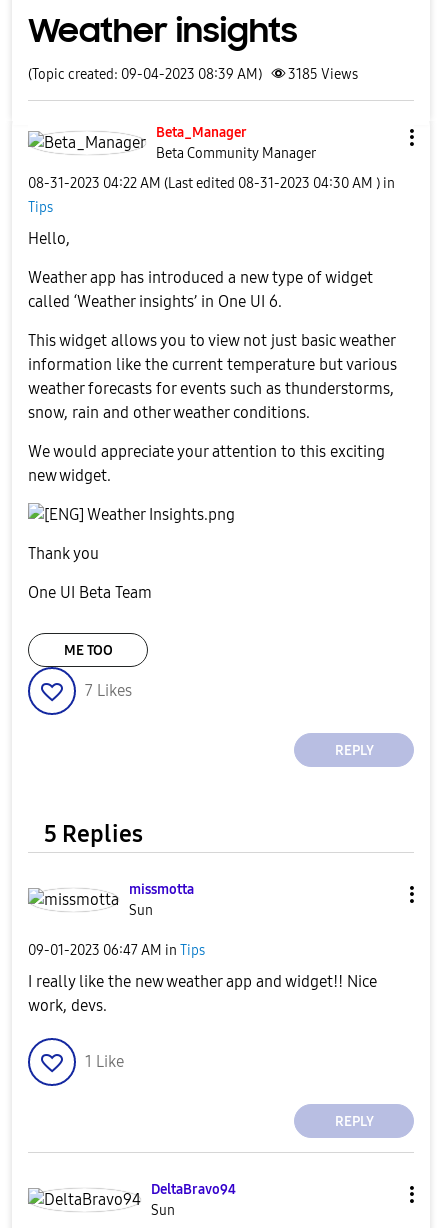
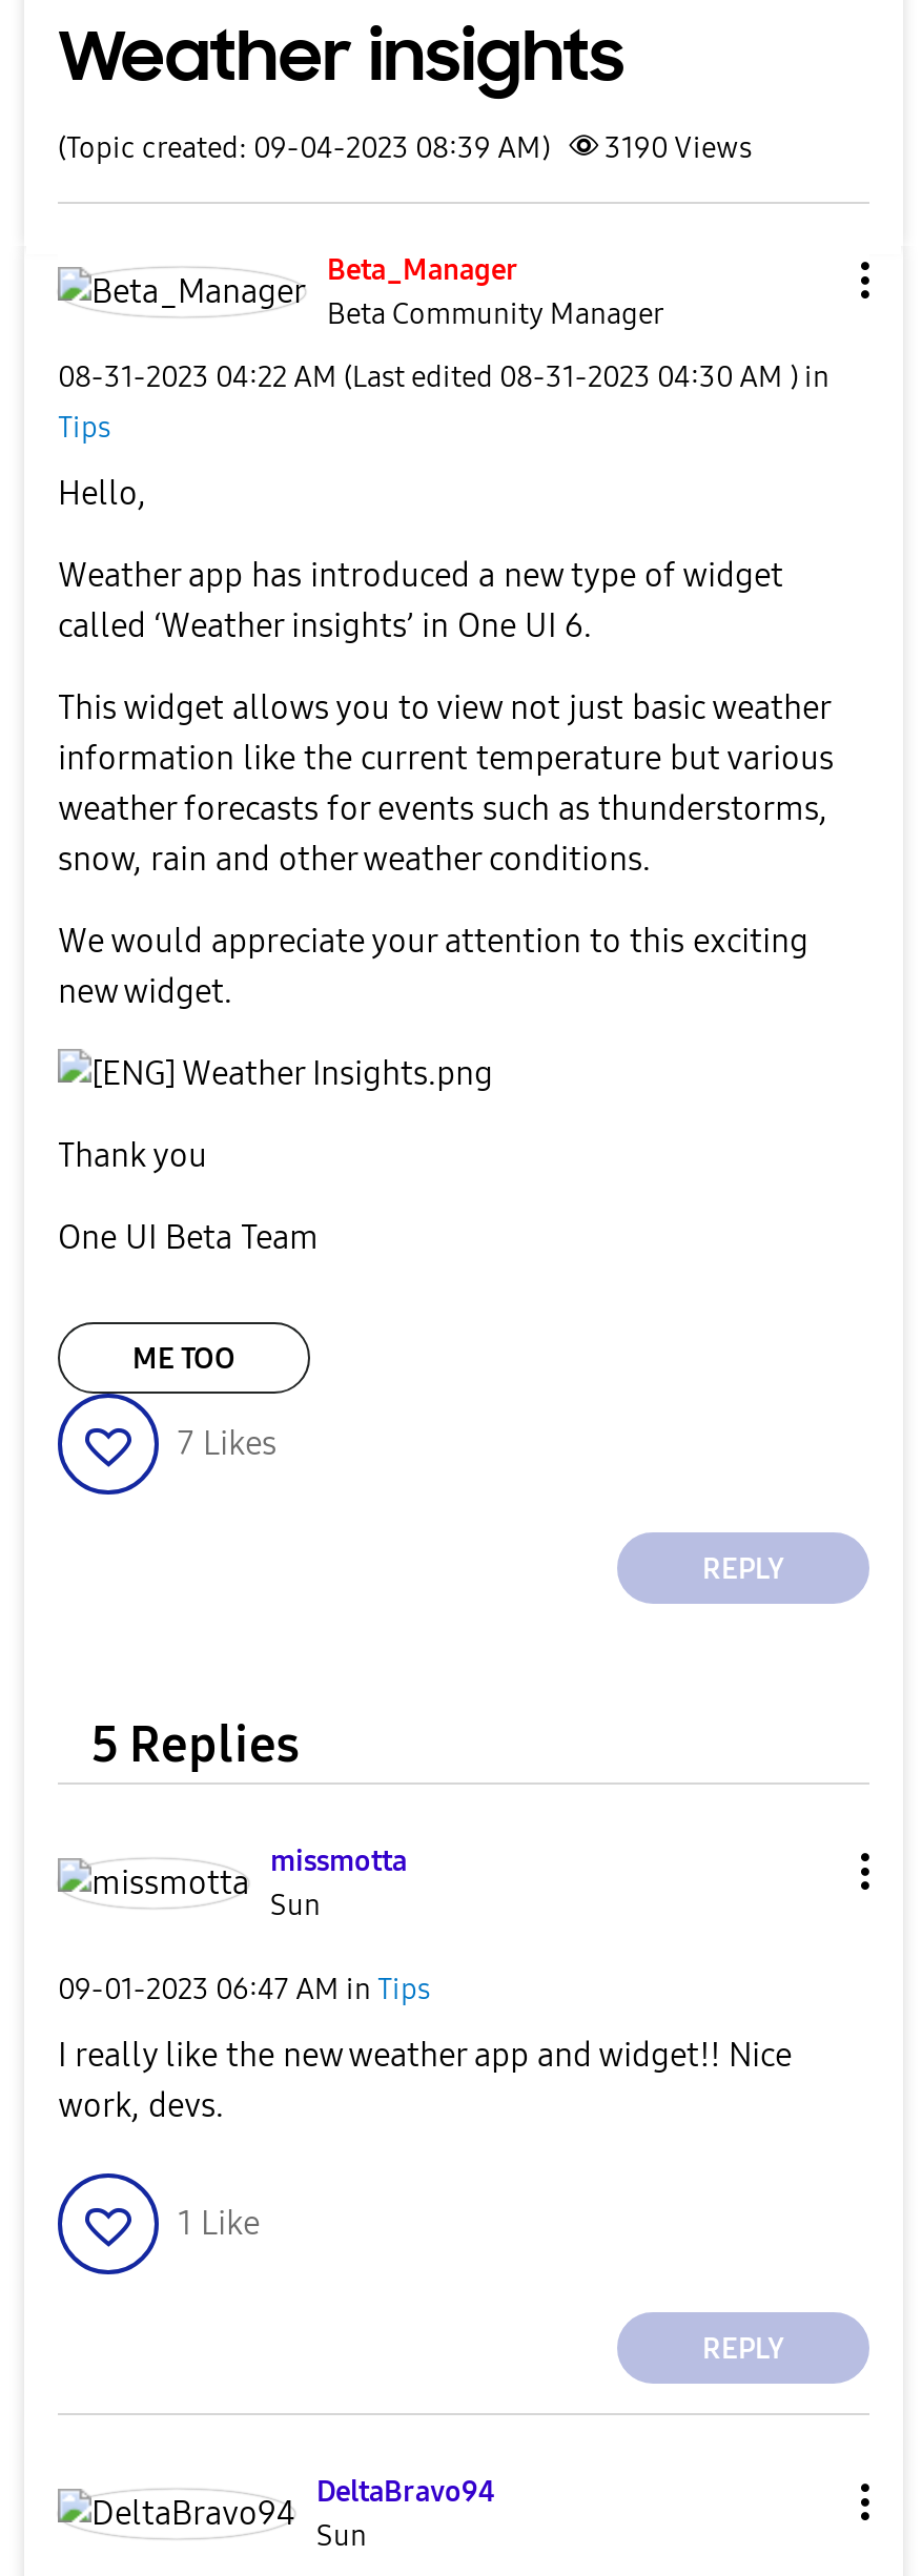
- (Topic created: 09-04-2023 08:39 AM) 3185 Views
+ (Topic created: 09-04-2023 08:39 AM) 3190 Views
